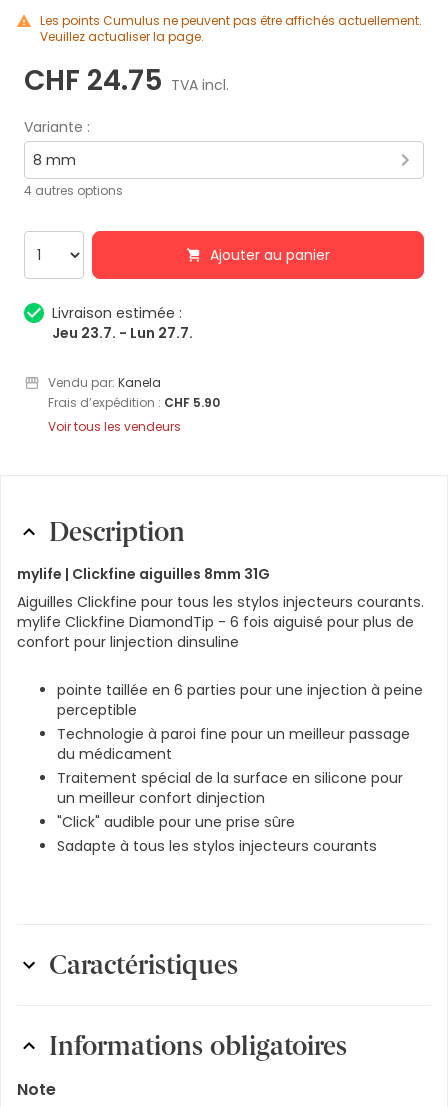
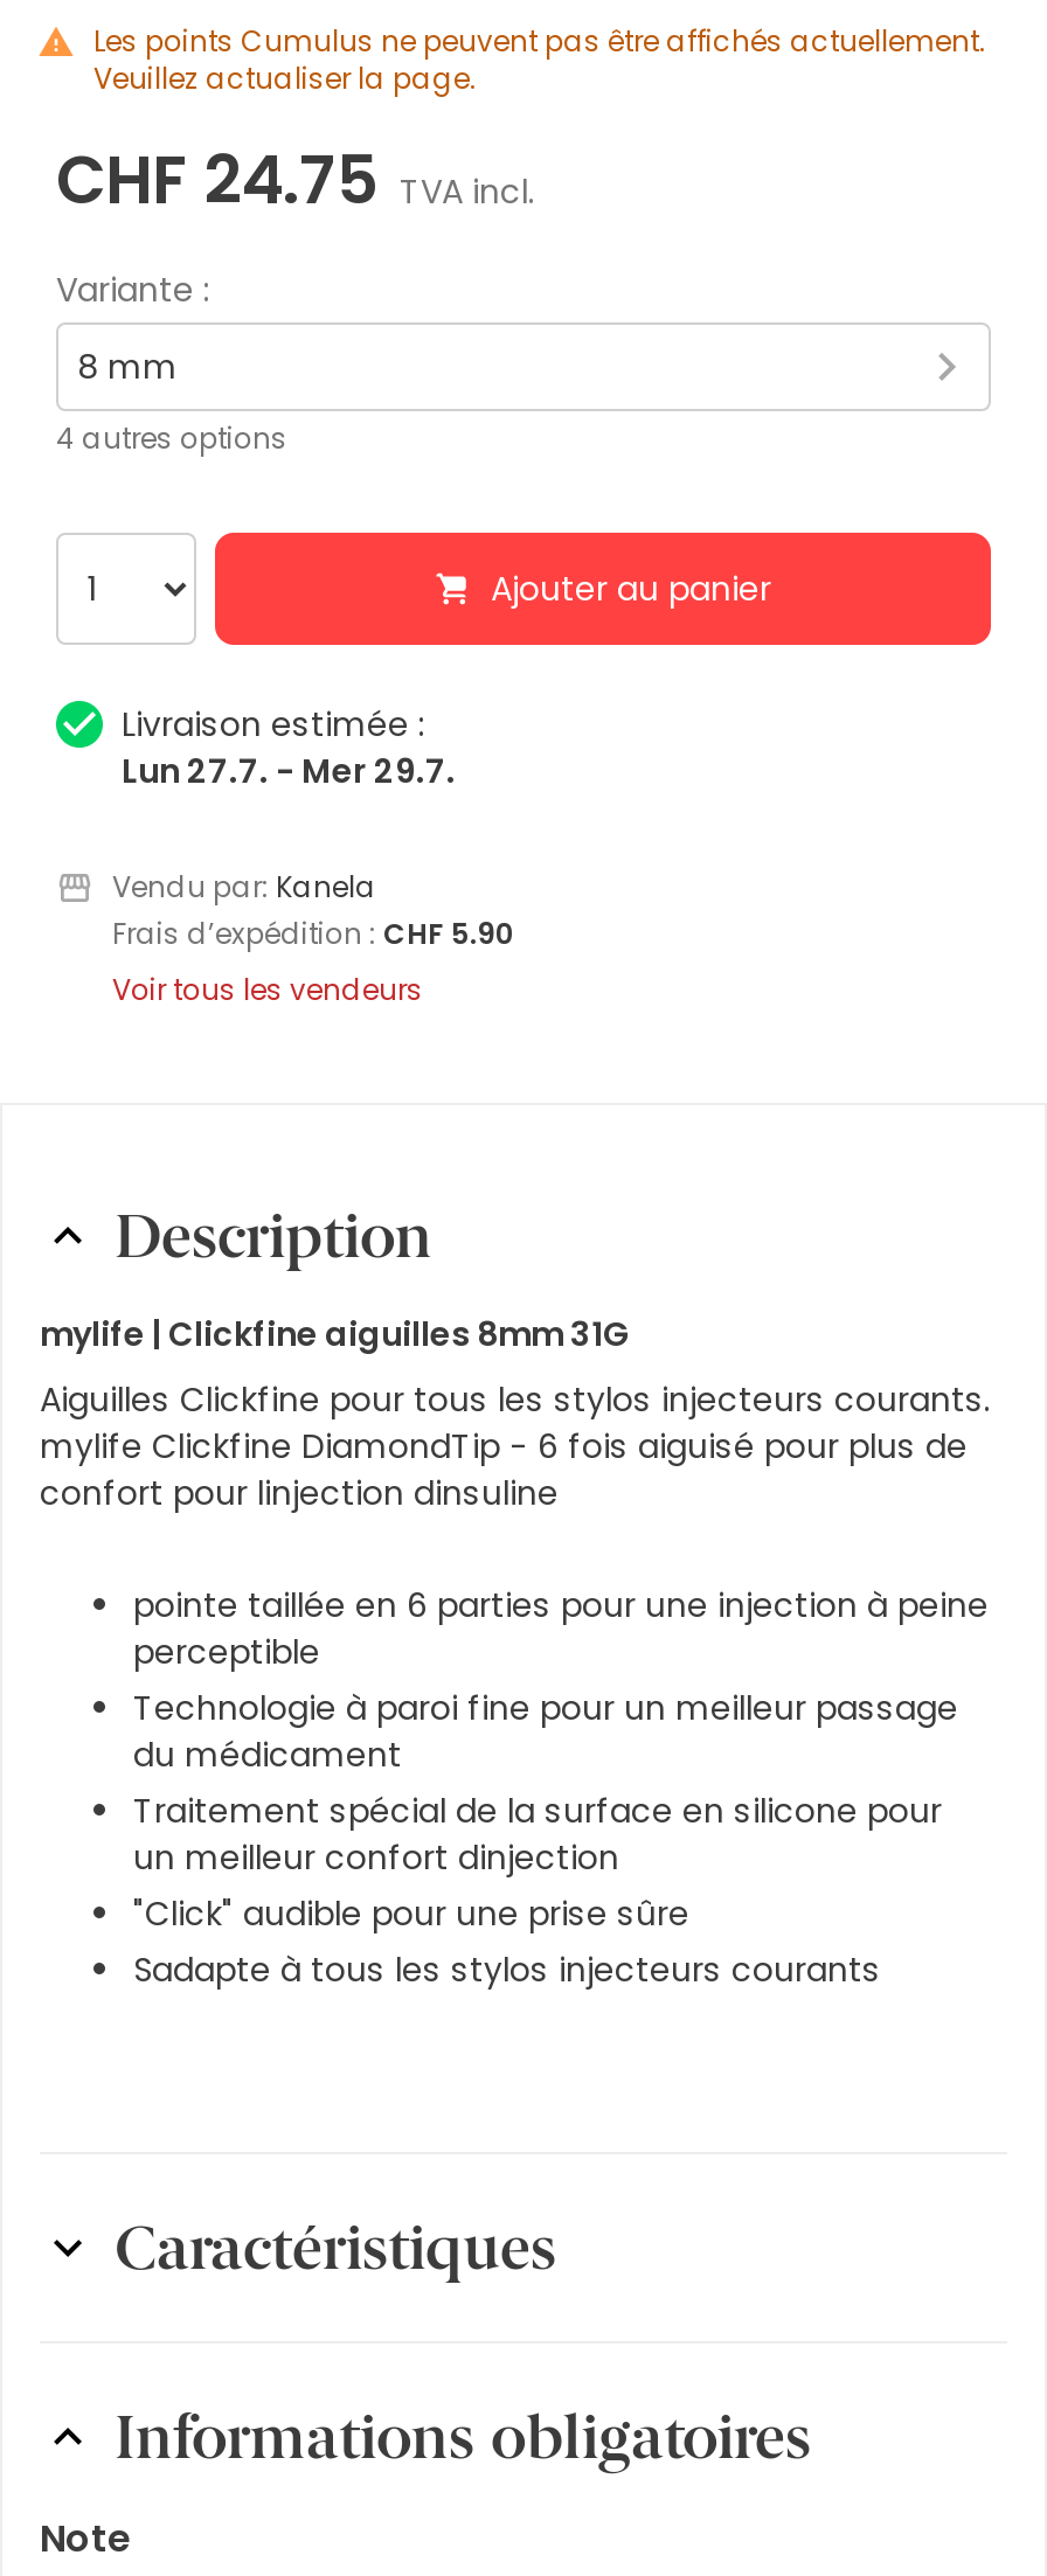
- Jeu 23.7. - Lun 27.7.
+ Lun 27.7. - Mer 29.7.
